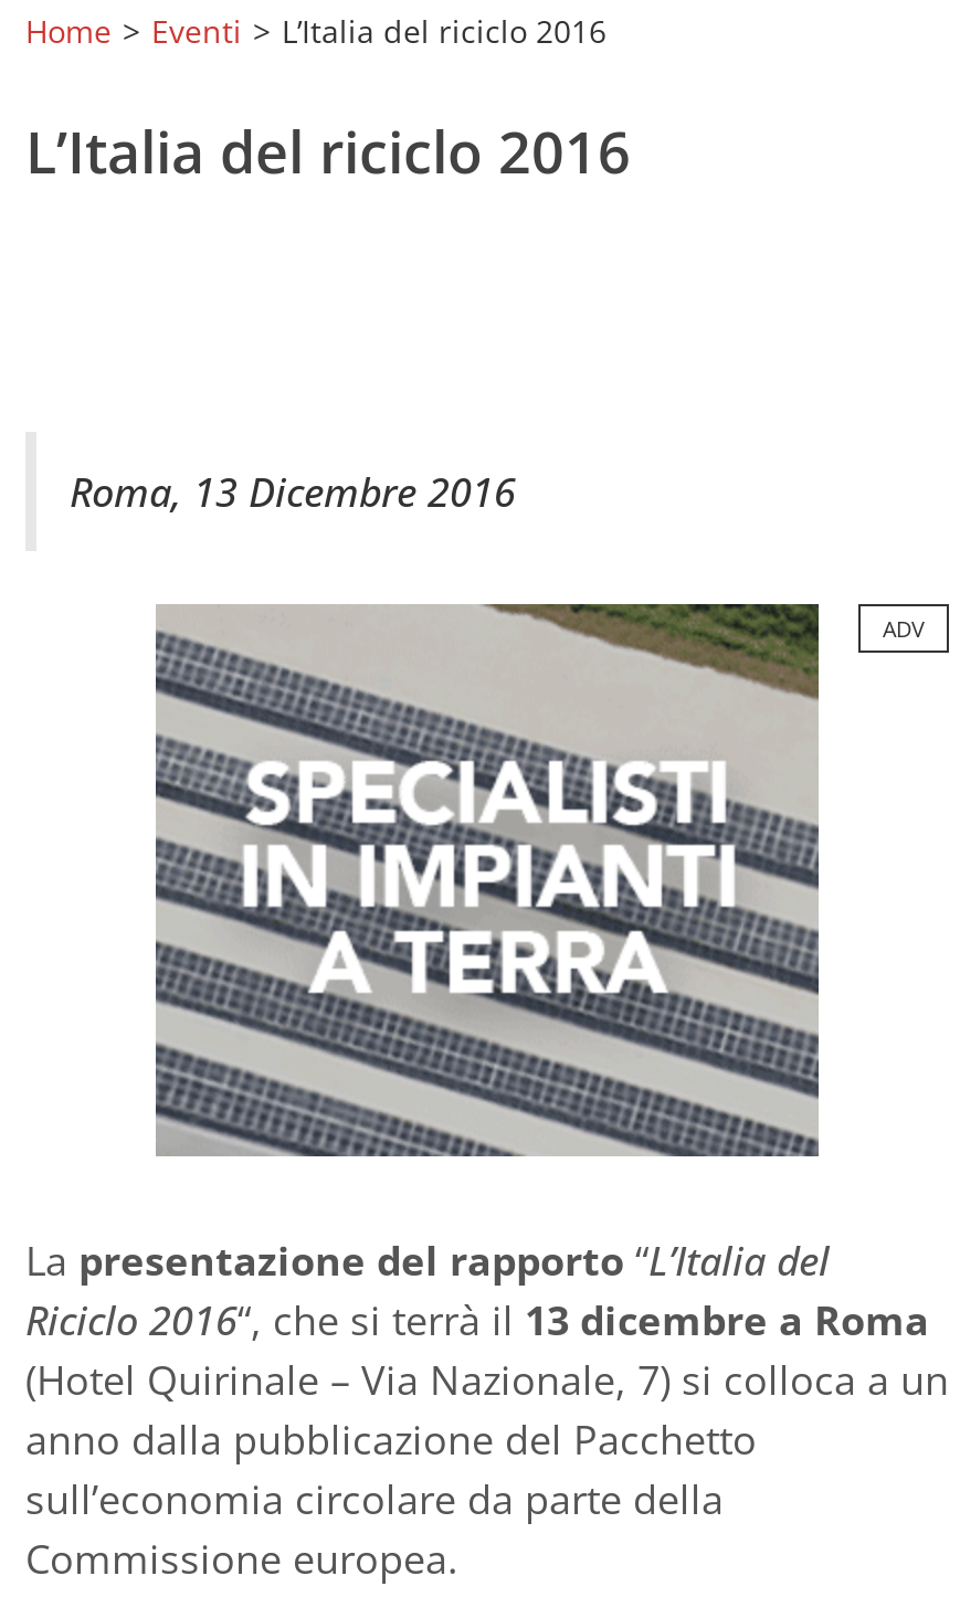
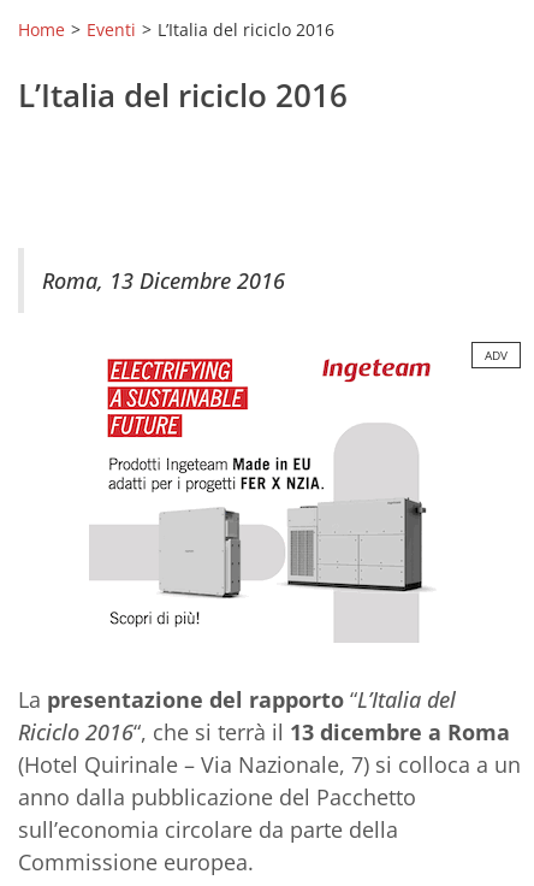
- [image]
+ [image]
